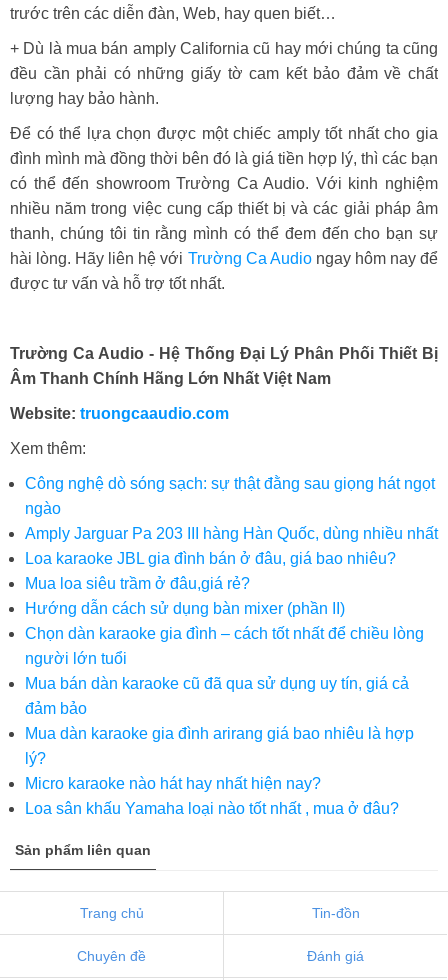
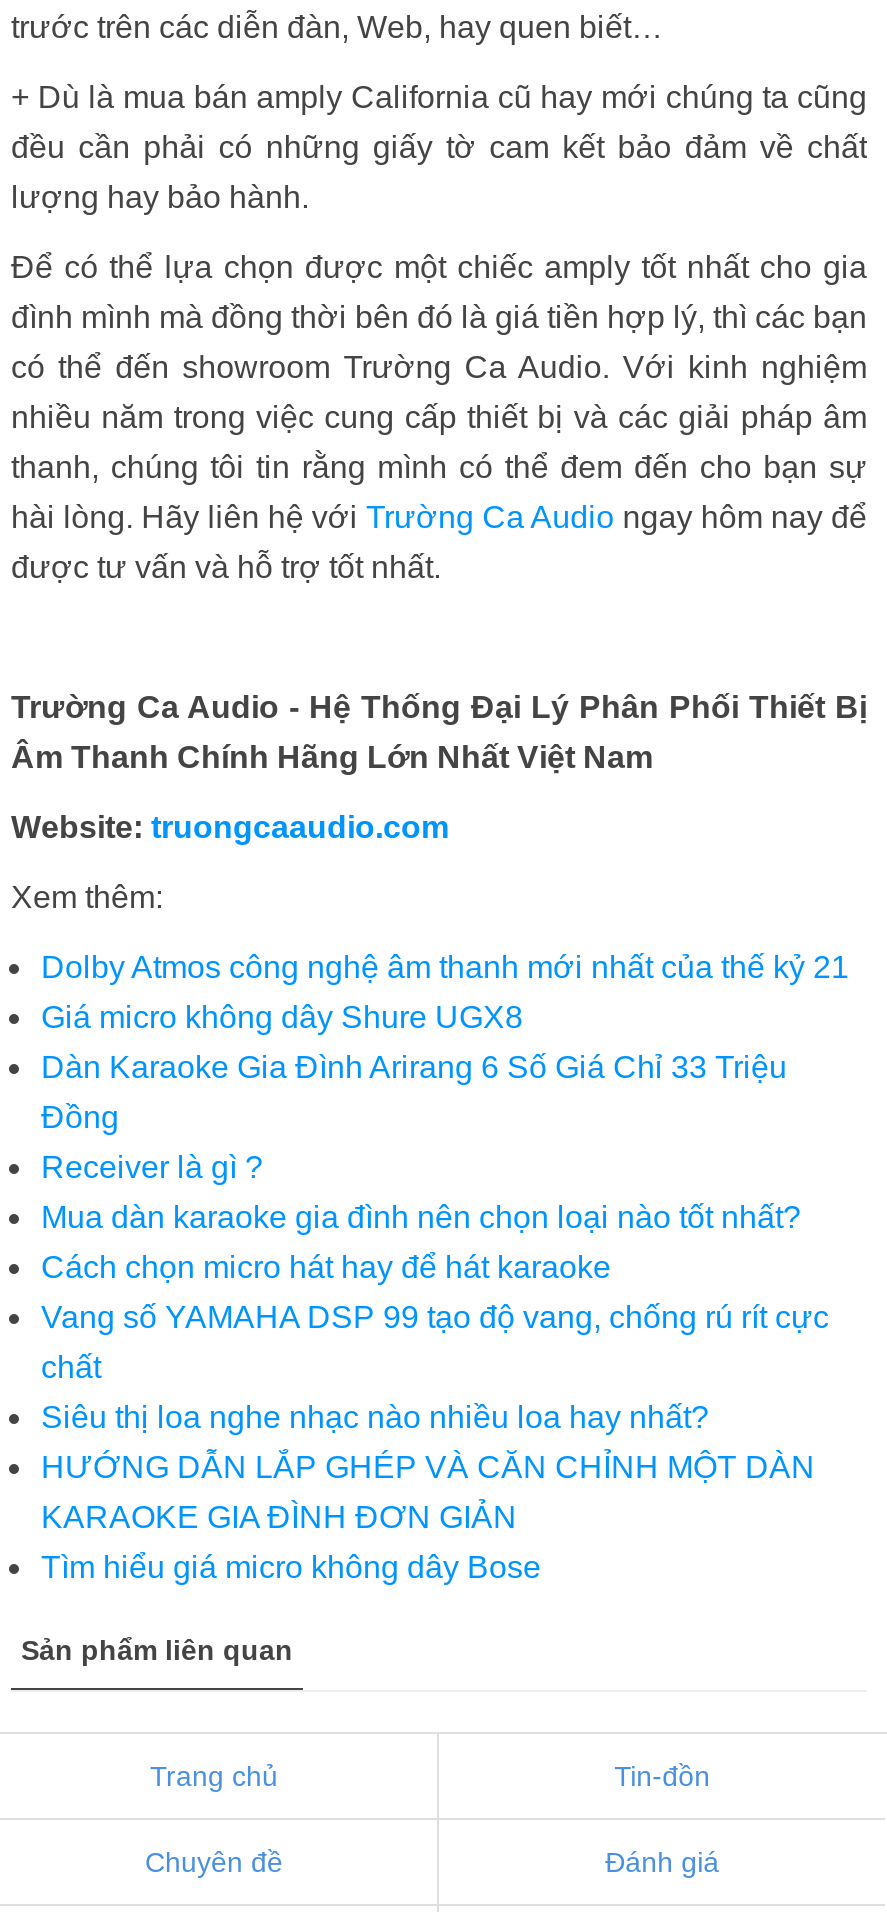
- Công nghệ dò sóng sạch: sự thật đằng sau giọng hát ngọt
- ngào
- Amply Jarguar Pa 203 III hàng Hàn Quốc, dùng nhiều nhất
- Loa karaoke JBL gia đình bán ở đâu, giá bao nhiêu?
- Mua loa siêu trầm ở đâu,giá rẻ?
- Hướng dẫn cách sử dụng bàn mixer (phần II)
- Chọn dàn karaoke gia đình – cách tốt nhất để chiều lòng
- người lớn tuổi
- Mua bán dàn karaoke cũ đã qua sử dụng uy tín, giá cả
- đảm bảo
- Mua dàn karaoke gia đình arirang giá bao nhiêu là hợp
- lý?
- Micro karaoke nào hát hay nhất hiện nay?
- Loa sân khấu Yamaha loại nào tốt nhất , mua ở đâu?
+ Dolby Atmos công nghệ âm thanh mới nhất của thế kỷ 21
+ Giá micro không dây Shure UGX8
+ Dàn Karaoke Gia Đình Arirang 6 Số Giá Chỉ 33 Triệu
+ Đồng
+ Receiver là gì ?
+ Mua dàn karaoke gia đình nên chọn loại nào tốt nhất?
+ Cách chọn micro hát hay để hát karaoke
+ Vang số YAMAHA DSP 99 tạo độ vang, chống rú rít cực
+ chất
+ Siêu thị loa nghe nhạc nào nhiều loa hay nhất?
+ HƯỚNG DẪN LẮP GHÉP VÀ CĂN CHỈNH MỘT DÀN
+ KARAOKE GIA ĐÌNH ĐƠN GIẢN
+ Tìm hiểu giá micro không dây Bose
